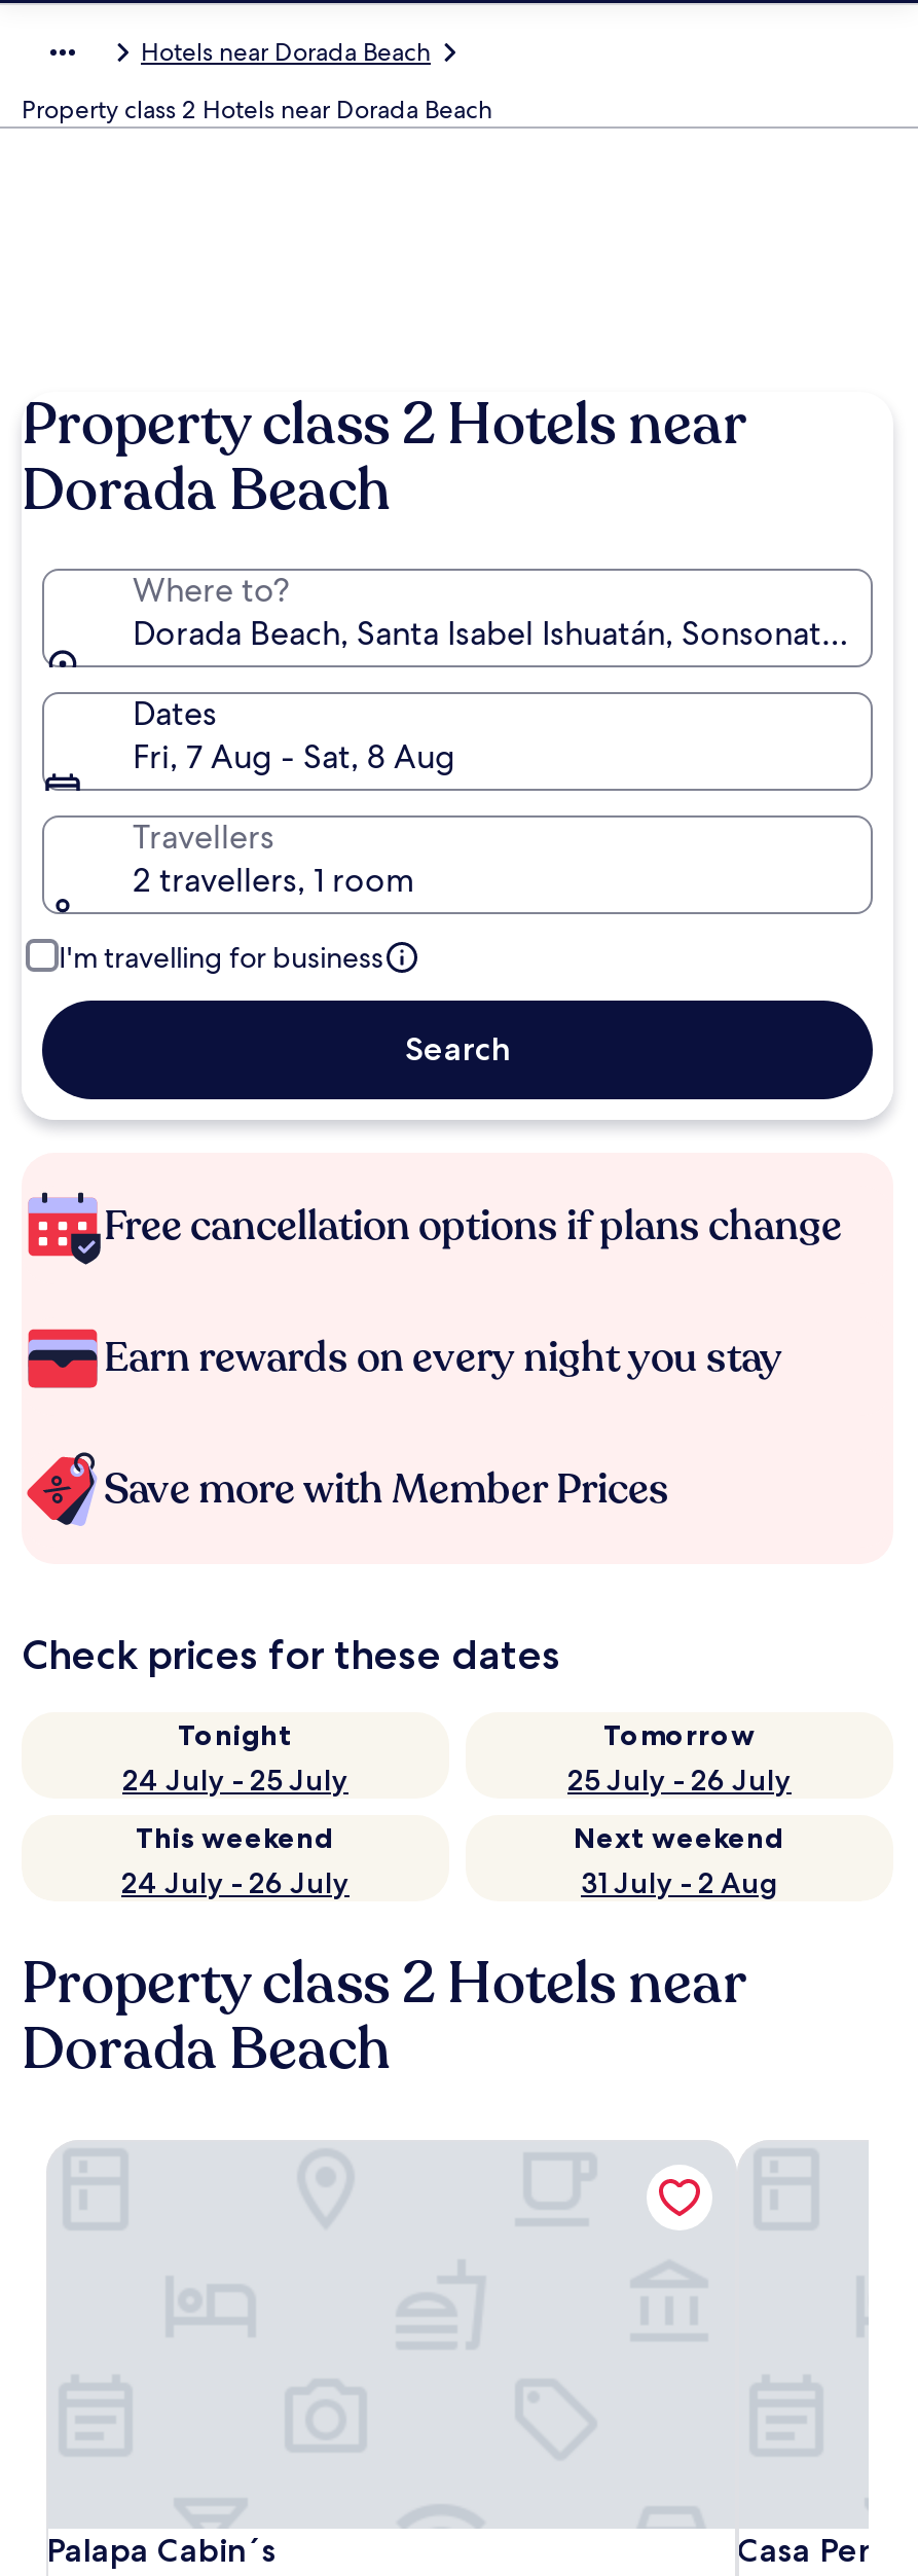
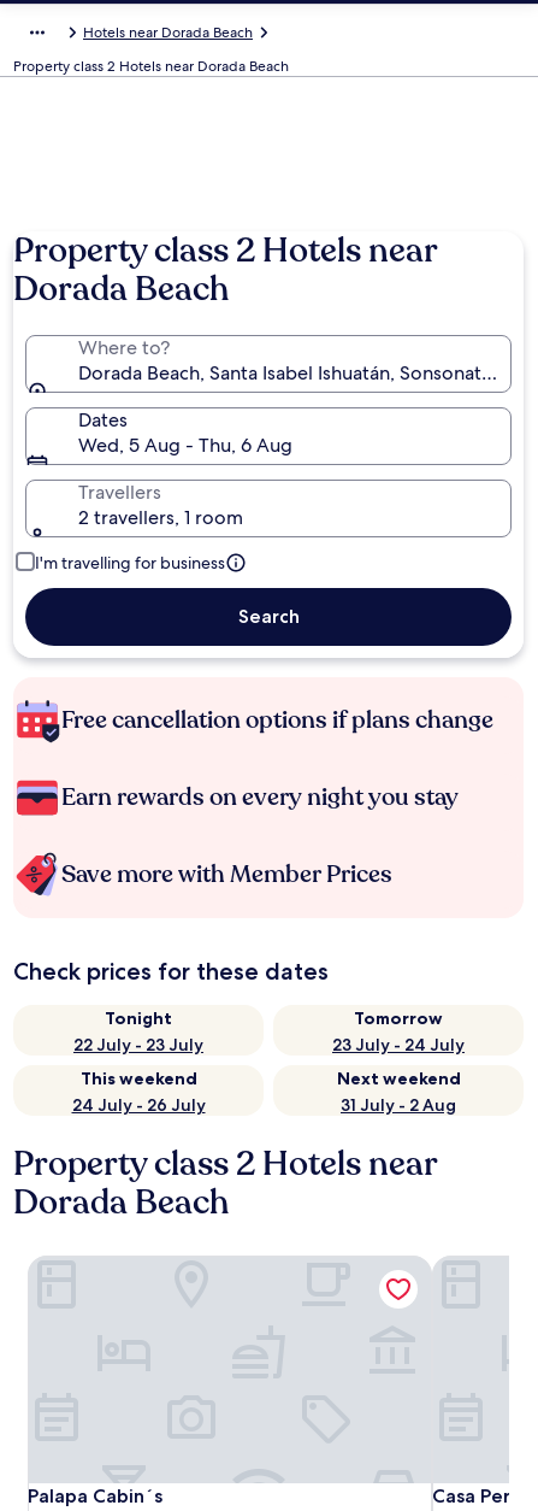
- Fri, 7 Aug - Sat, 8 Aug
+ Wed, 5 Aug - Thu, 6 Aug

- 24 July - 25 July
+ 22 July - 23 July

- 25 July - 26 July
+ 23 July - 24 July
